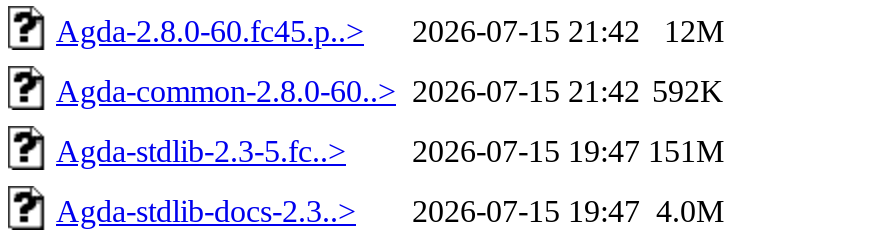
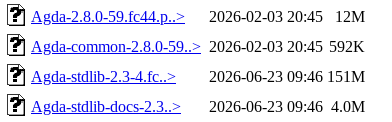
- Agda-2.8.0-60.fc45.p..>
- 2026-07-15 21:42
+ Agda-2.8.0-59.fc44.p..>
+ 2026-02-03 20:45

- Agda-common-2.8.0-60..> 2026-07-15 21:42 592K
+ Agda-common-2.8.0-59..> 2026-02-03 20:45 592K

- Agda-stdlib-2.3-5.fc..>
- 2026-07-15 19:47 151M
+ Agda-stdlib-2.3-4.fc..>
+ 2026-06-23 09:46 151M

- Agda-stdlib-docs-2.3..> 2026-07-15 19:47 4.0M
+ Agda-stdlib-docs-2.3..> 2026-06-23 09:46 4.0M
